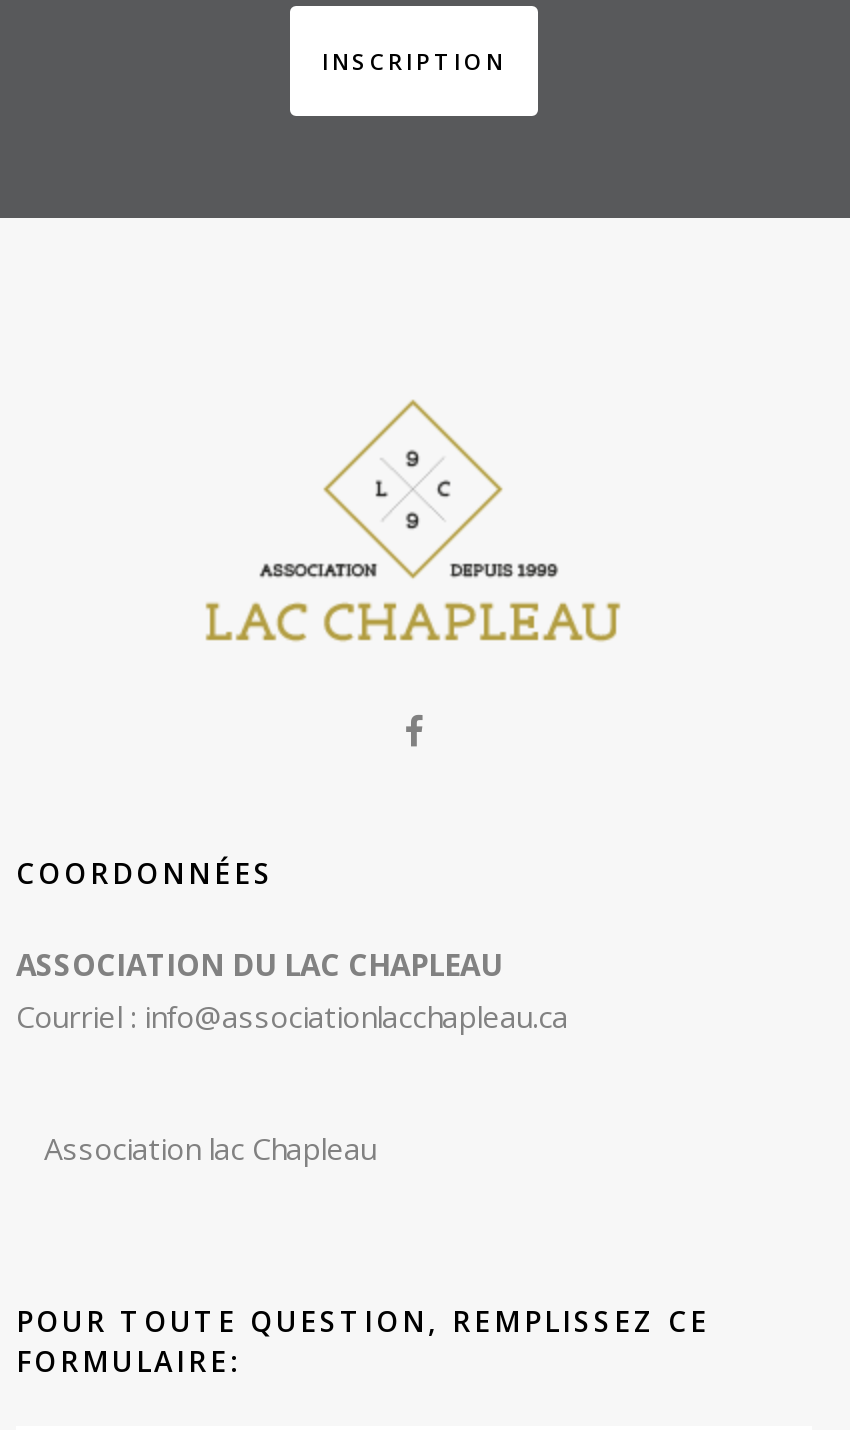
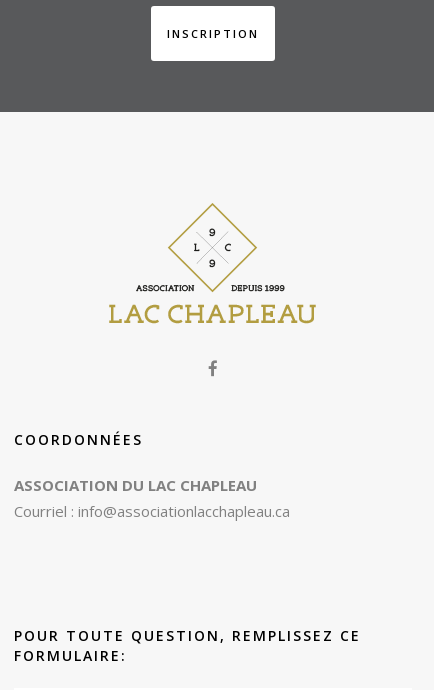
- Association lac Chapleau
